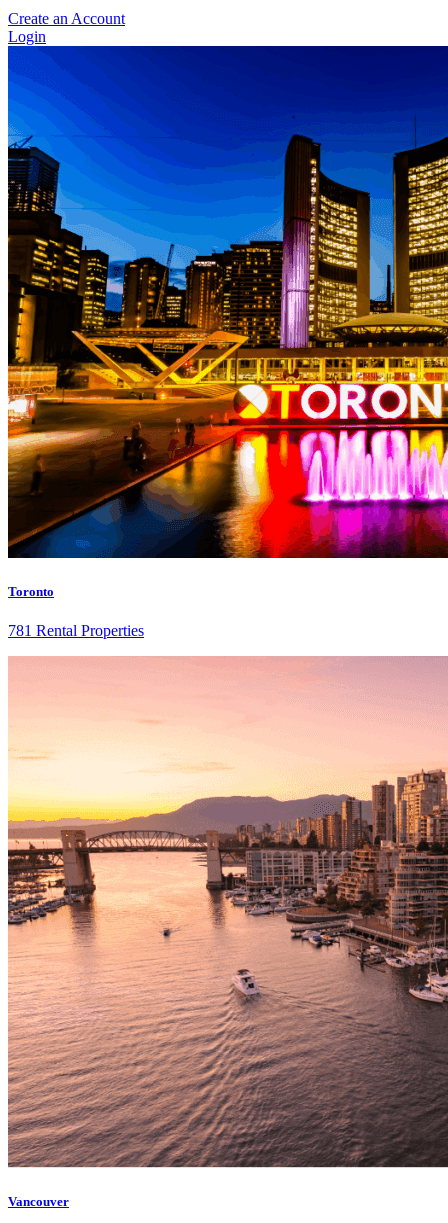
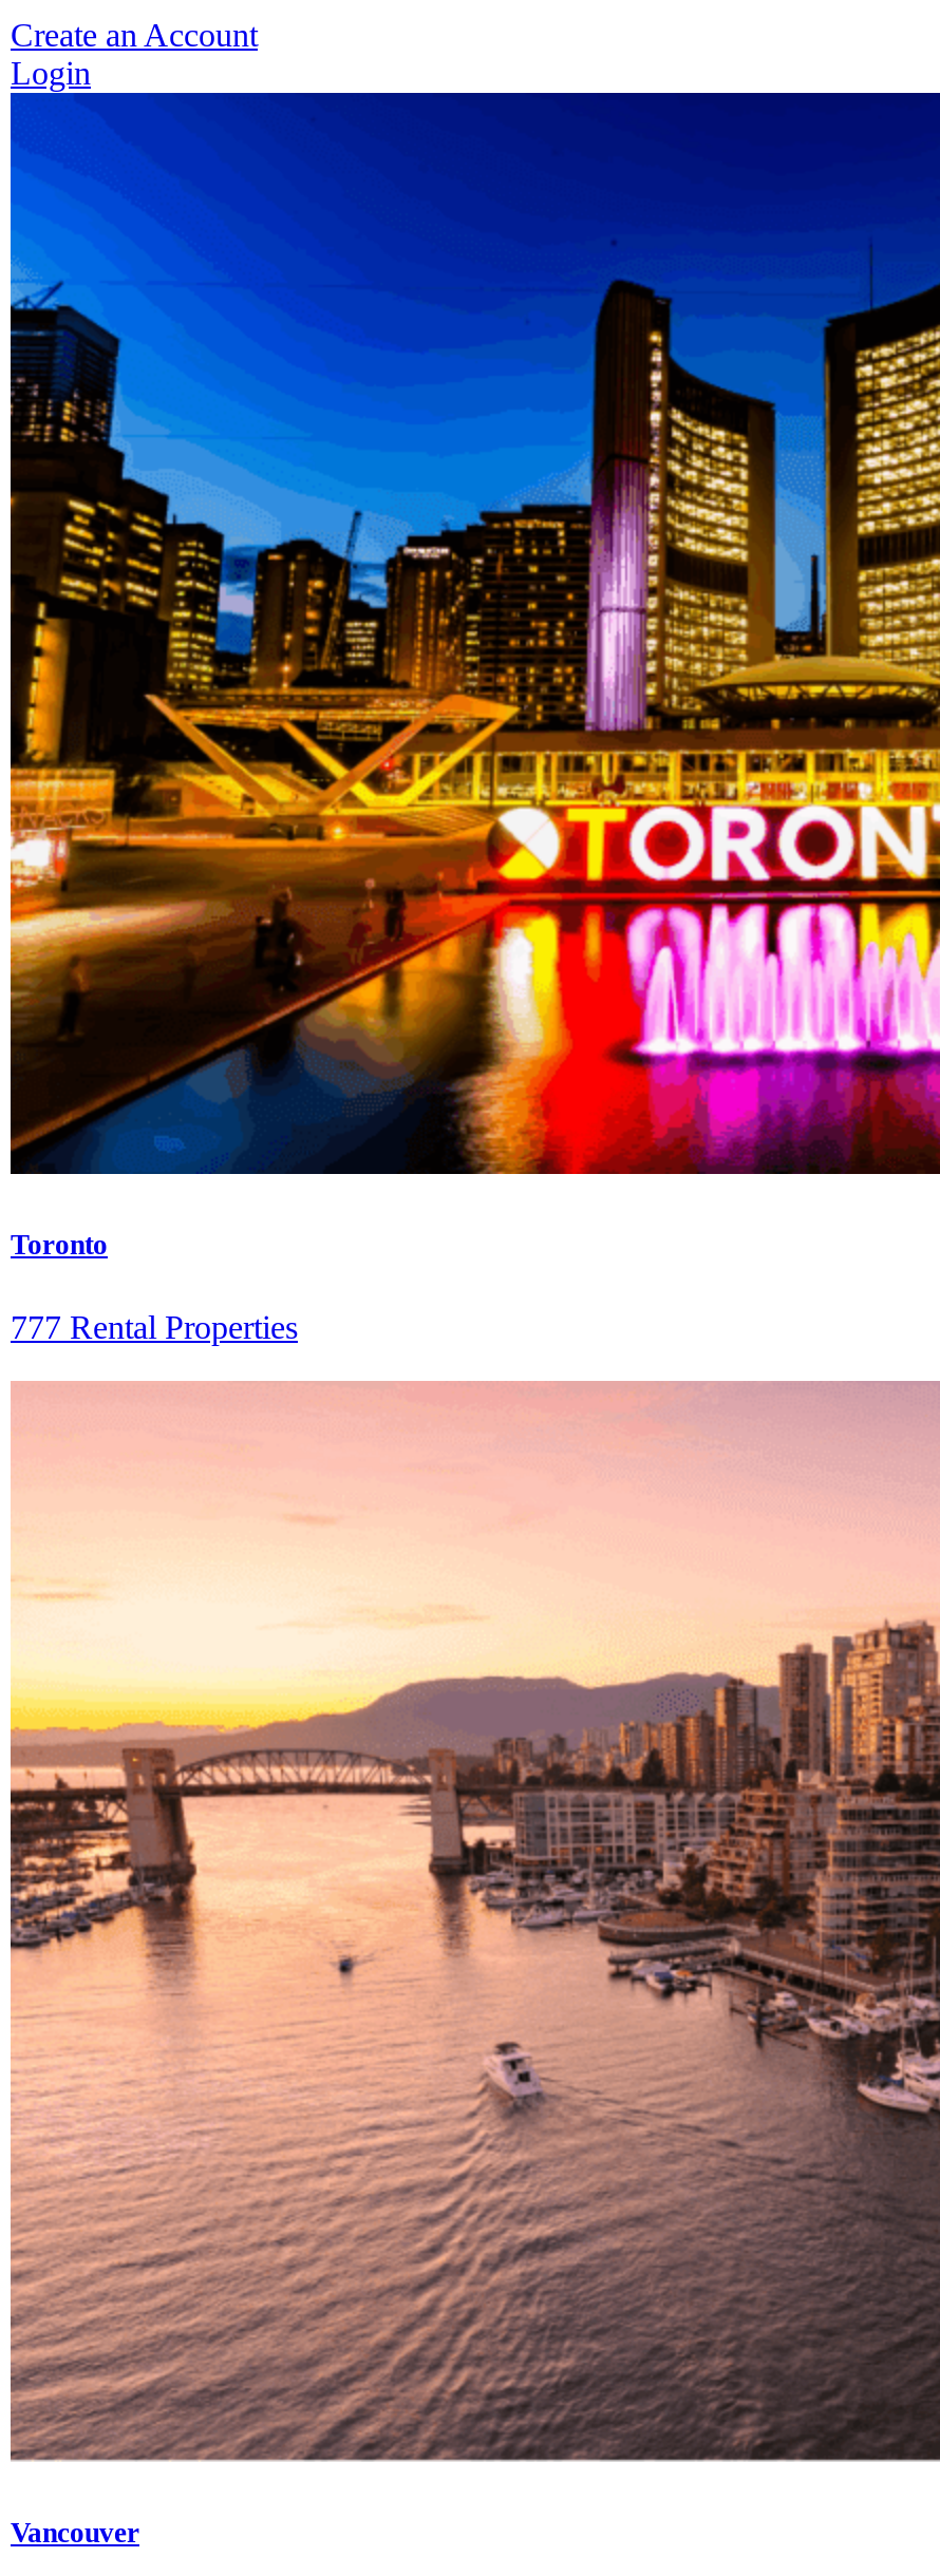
- 781 Rental Properties
+ 777 Rental Properties
